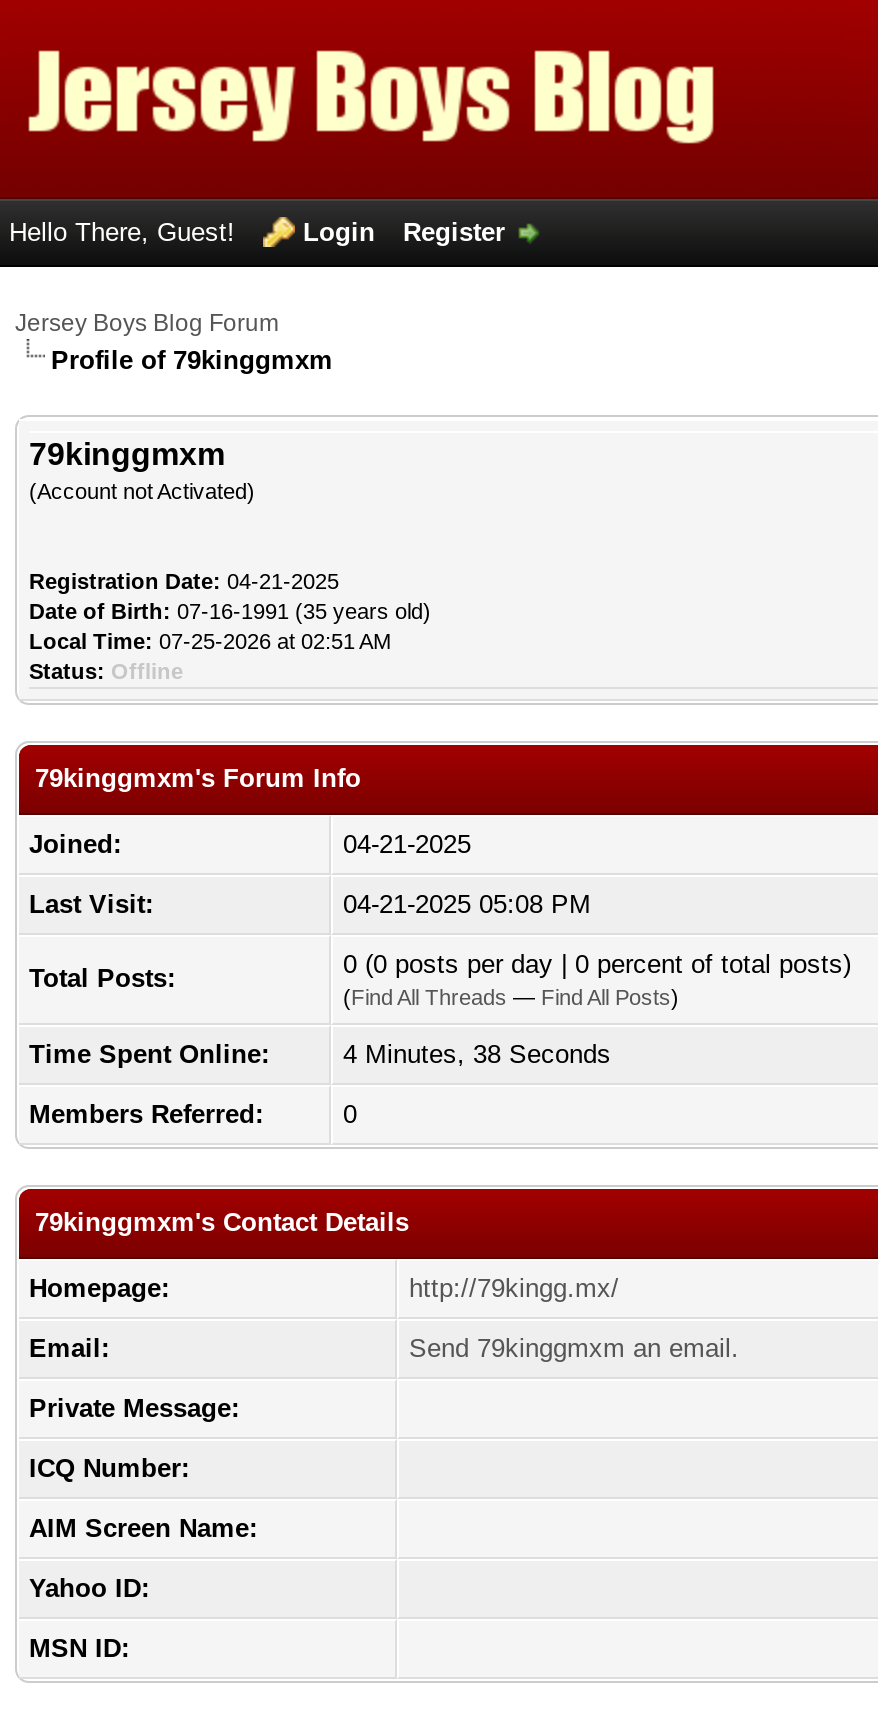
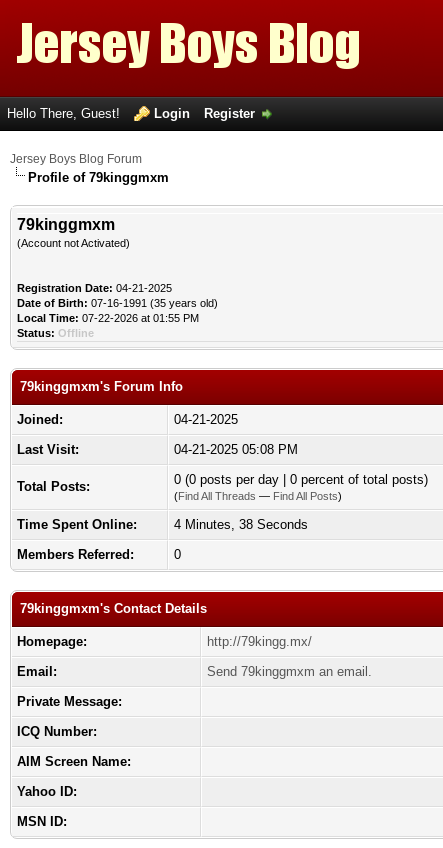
- Local Time: 07-25-2026 at 02:51 AM
+ Local Time: 07-22-2026 at 01:55 PM
